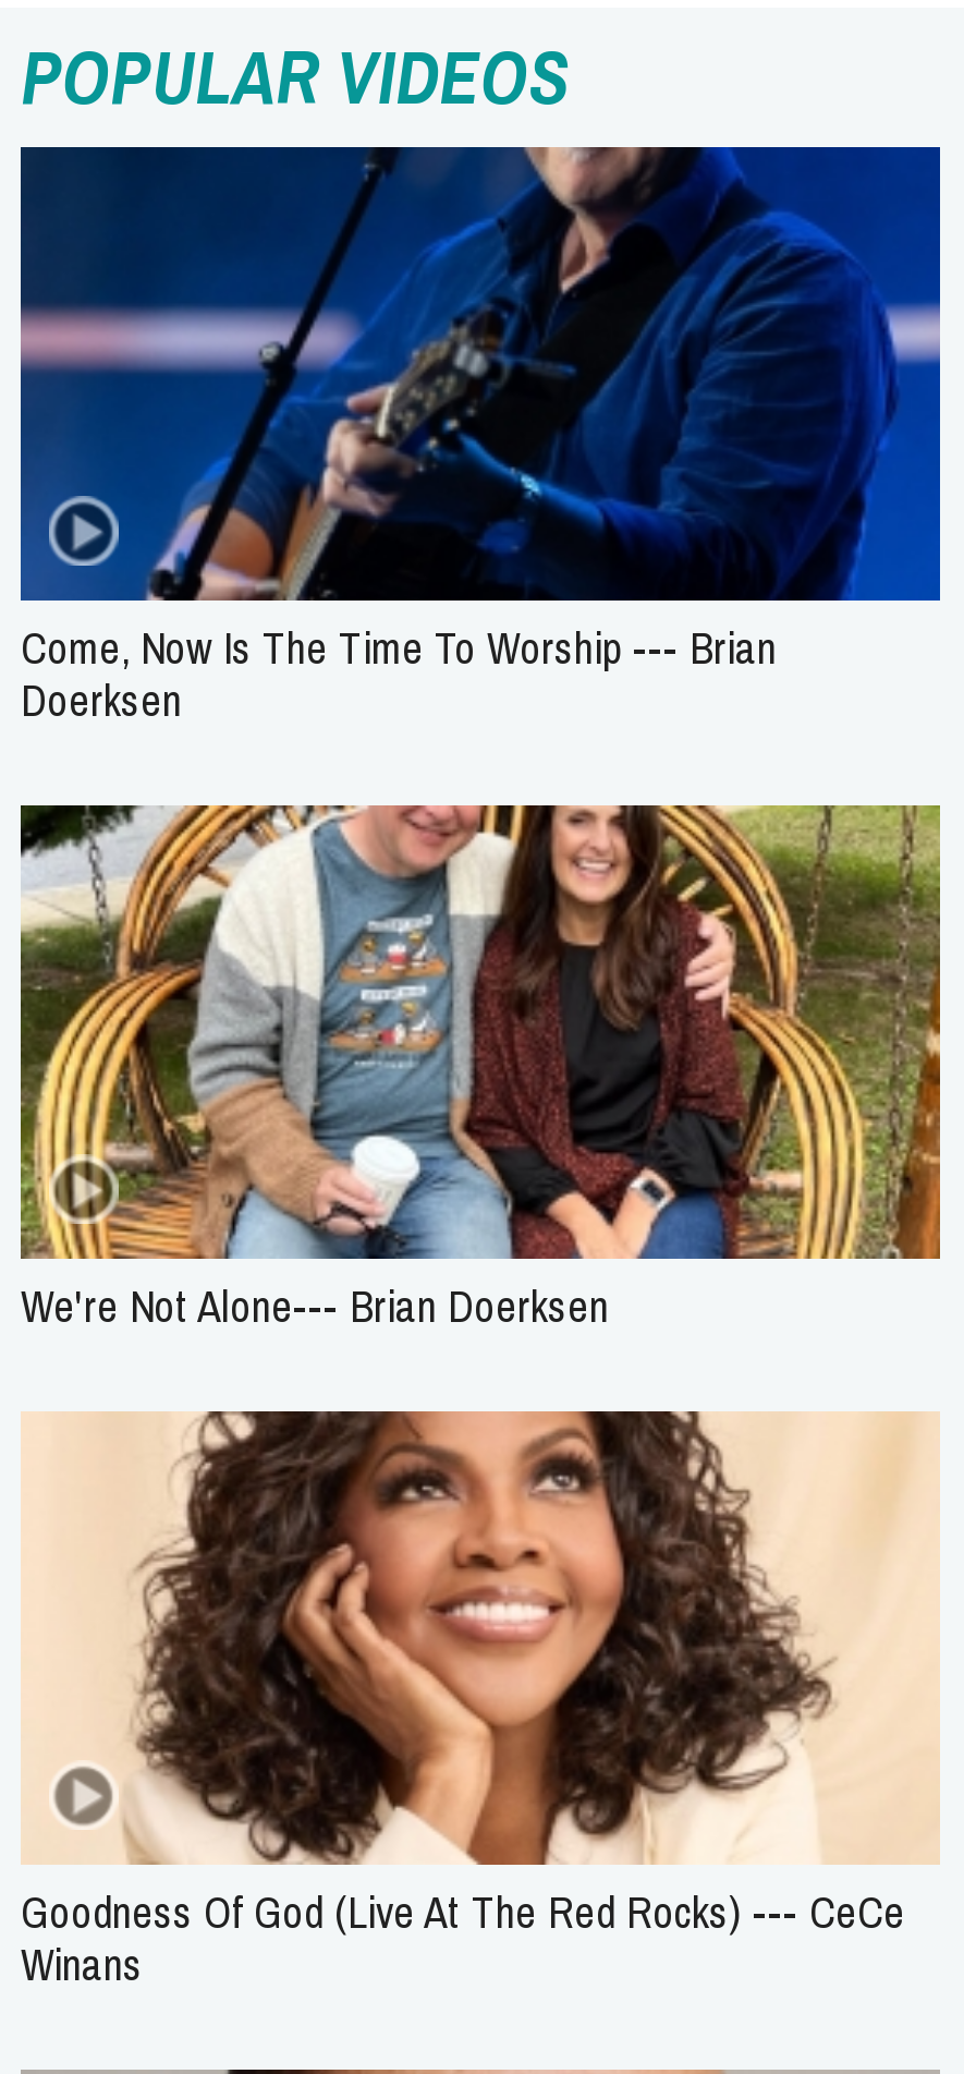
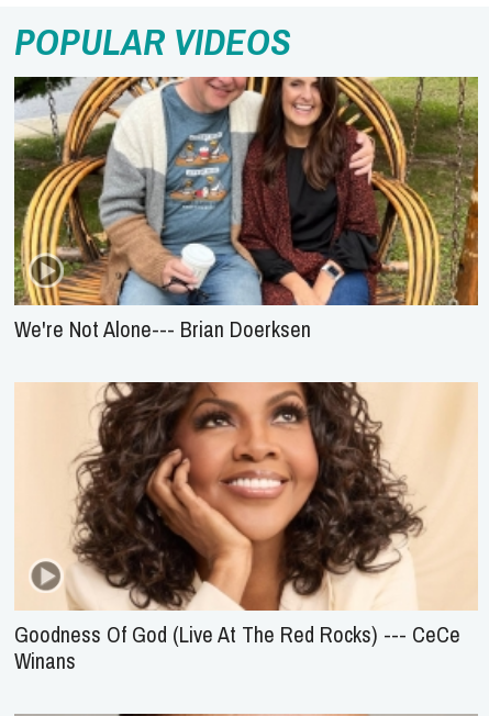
- [image]
- Come, Now Is The Time To Worship --- Brian
- Doerksen
